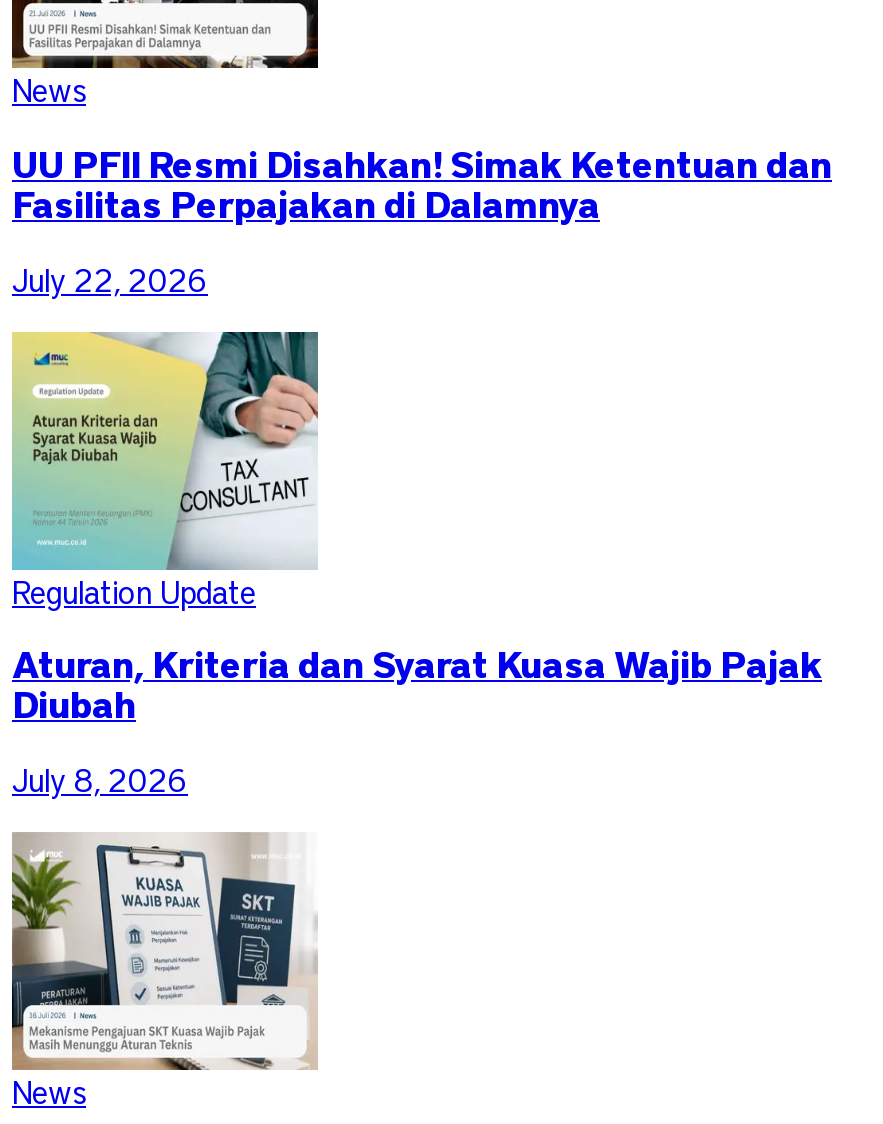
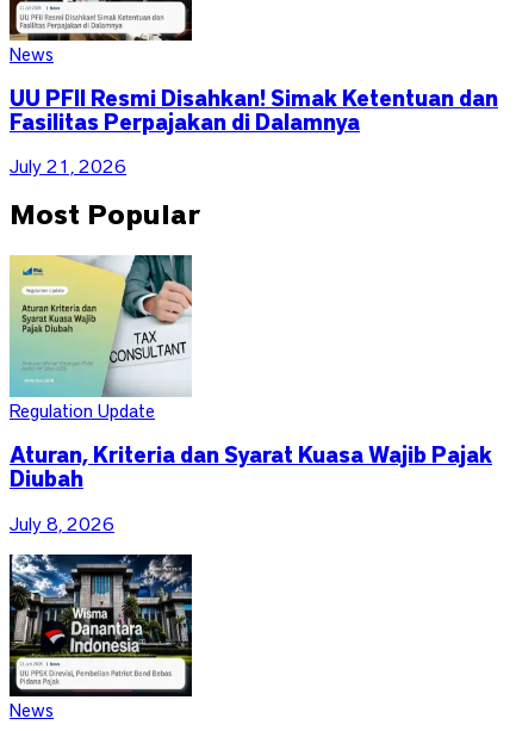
- July 22, 2026
+ July 21, 2026
+ Most Popular

- [image]
+ [image]
